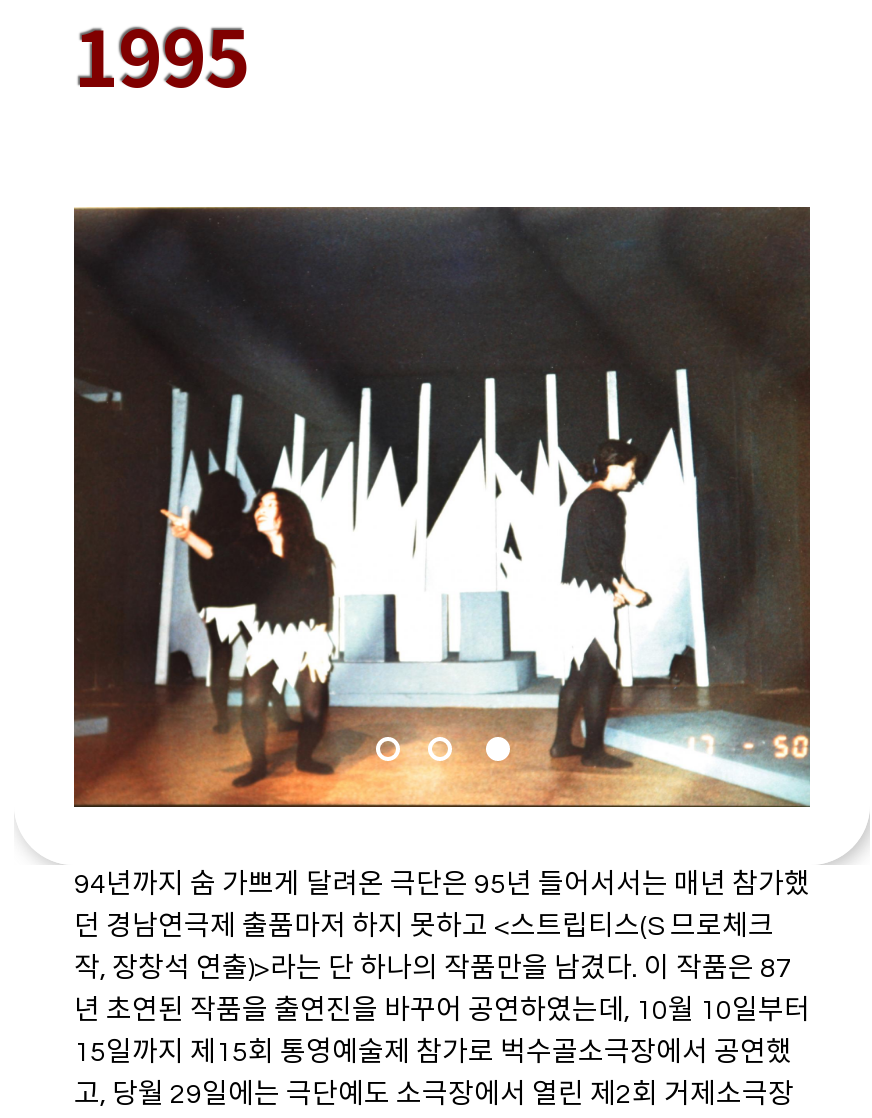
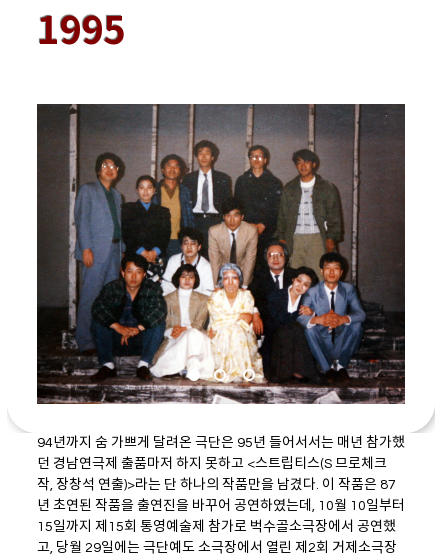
- [image]
+ [image]
